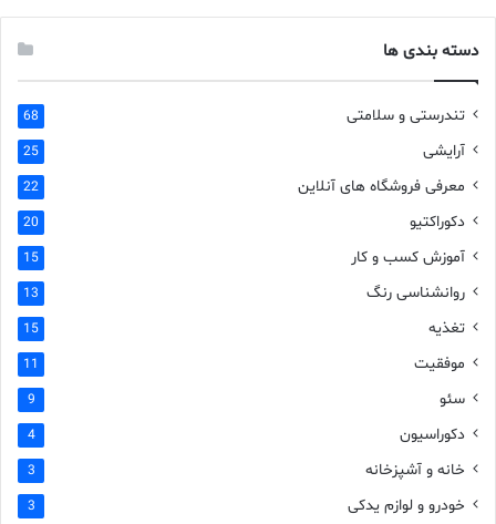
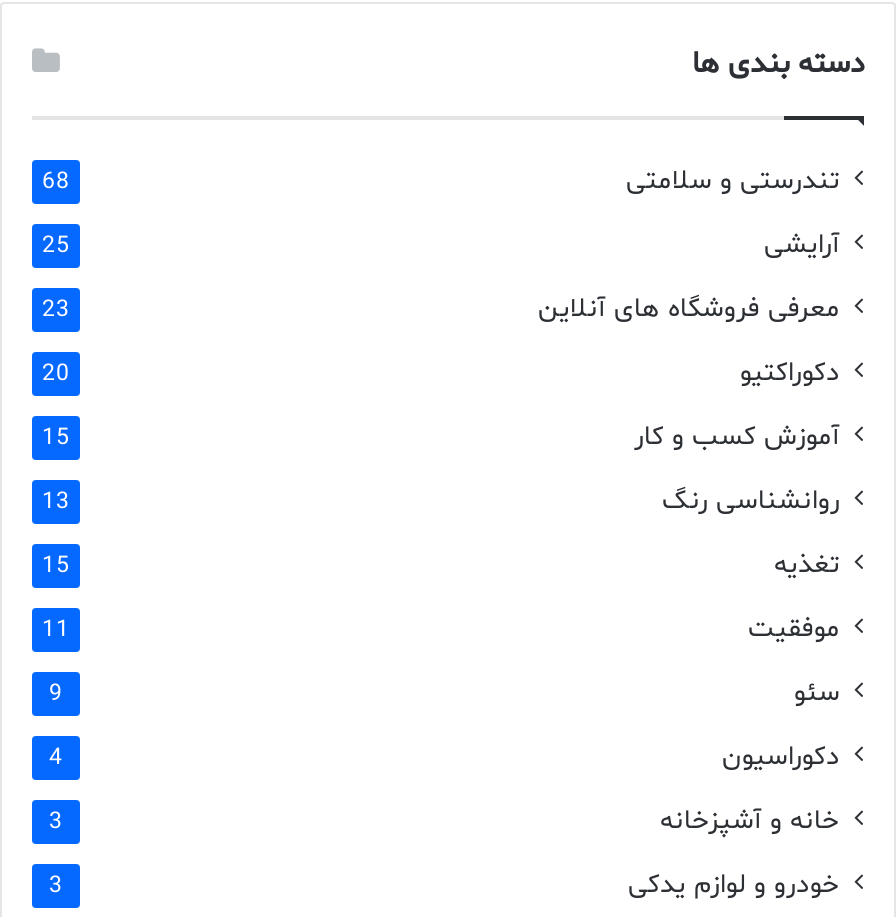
- 22
+ 23
